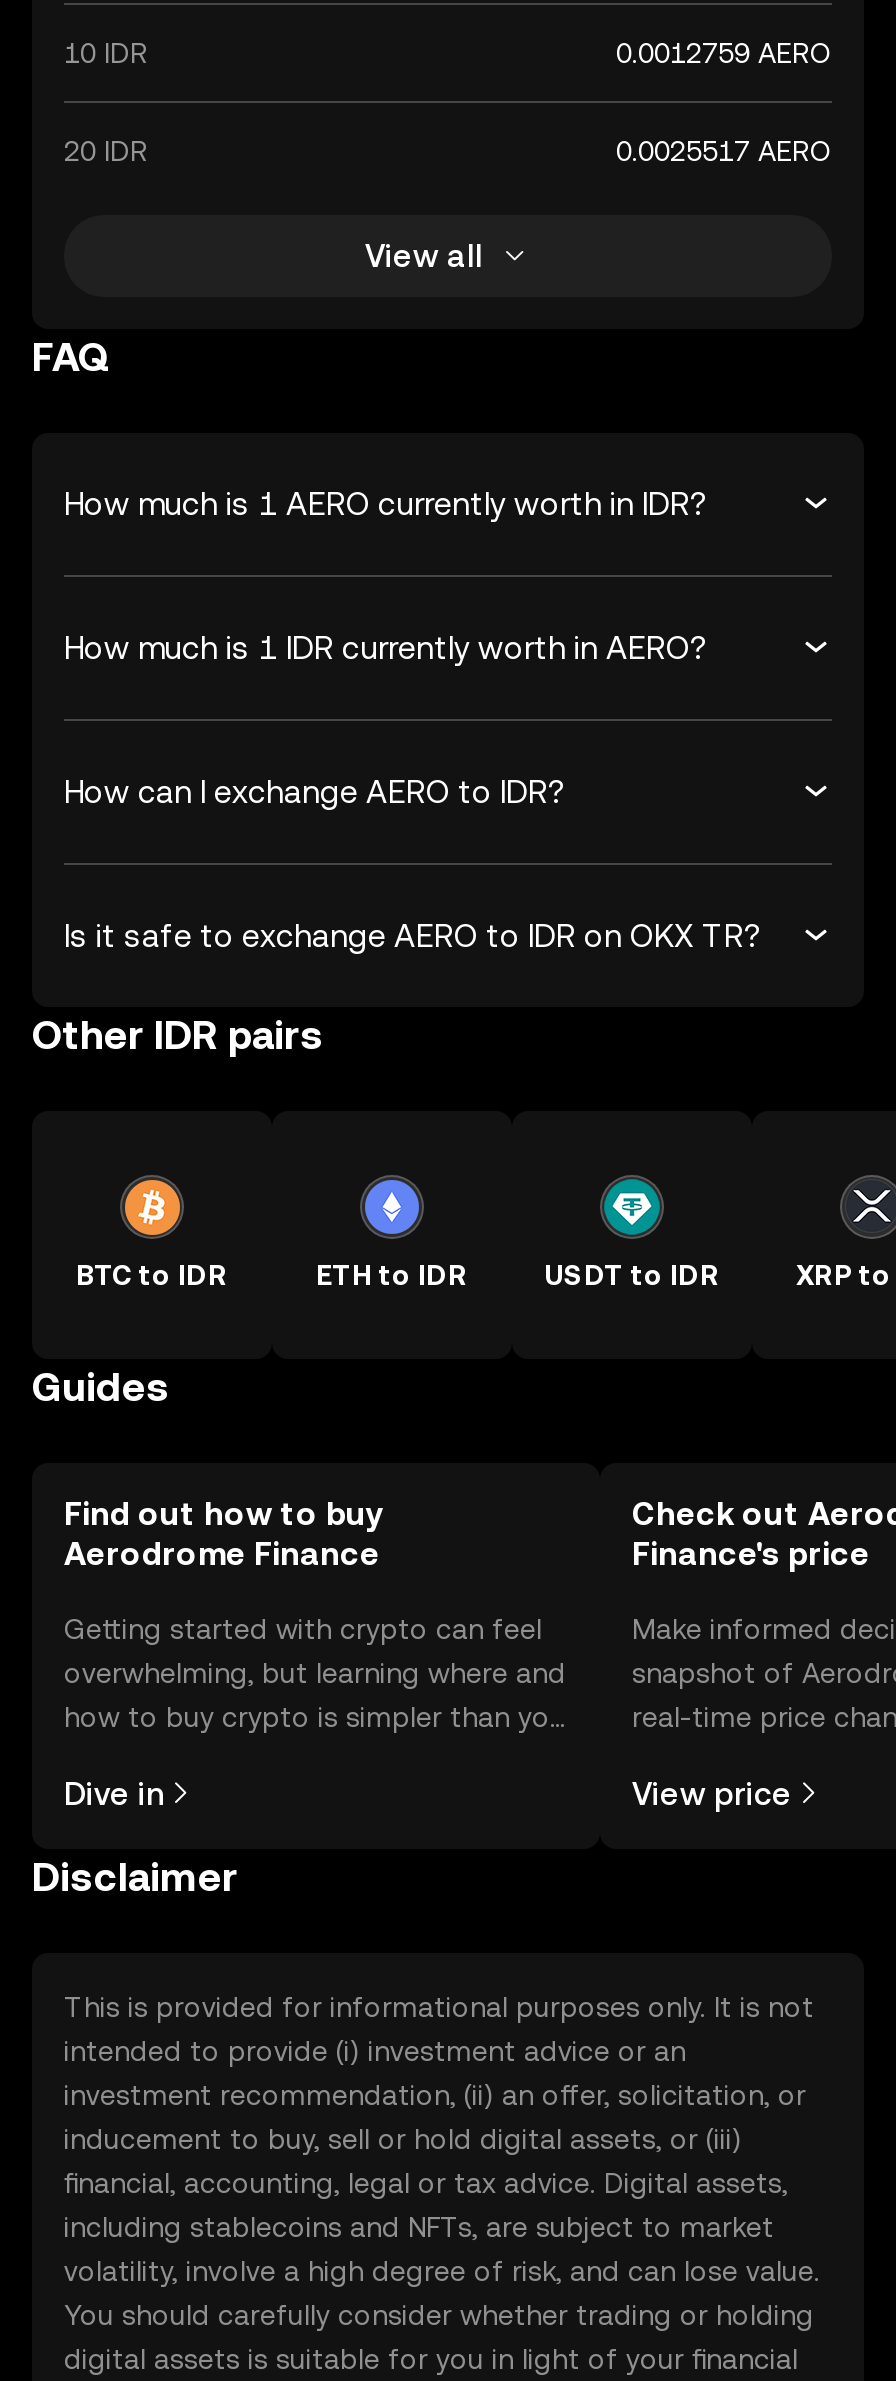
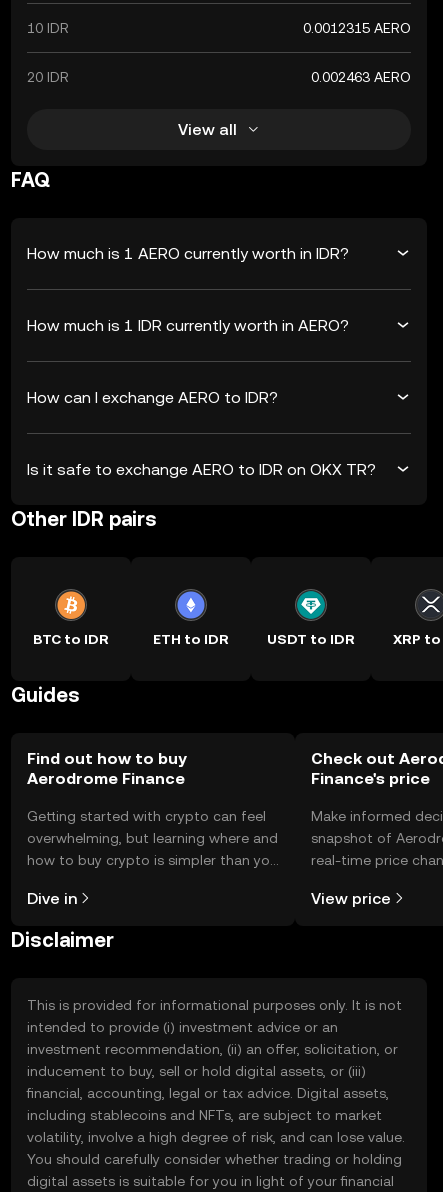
- 0.0012759 AERO
+ 0.0012315 AERO

- 0.0025517 AERO
+ 0.002463 AERO
